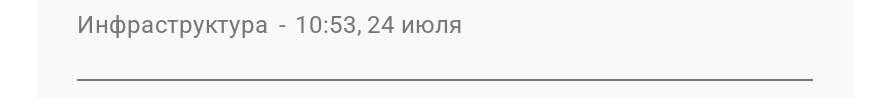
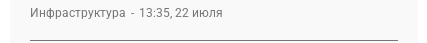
- Инфраструктура 10:53, 24 июля
+ Инфраструктура 13:35, 22 июля
